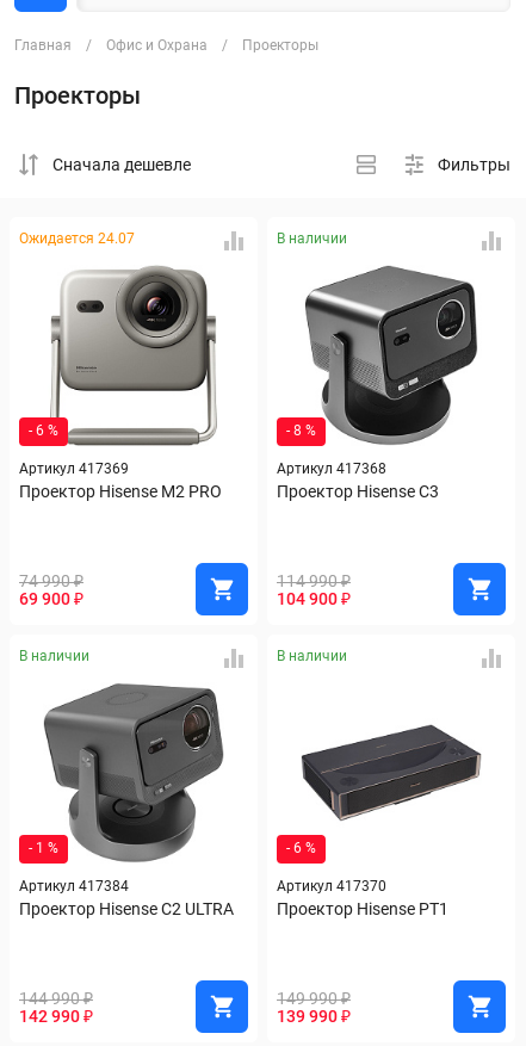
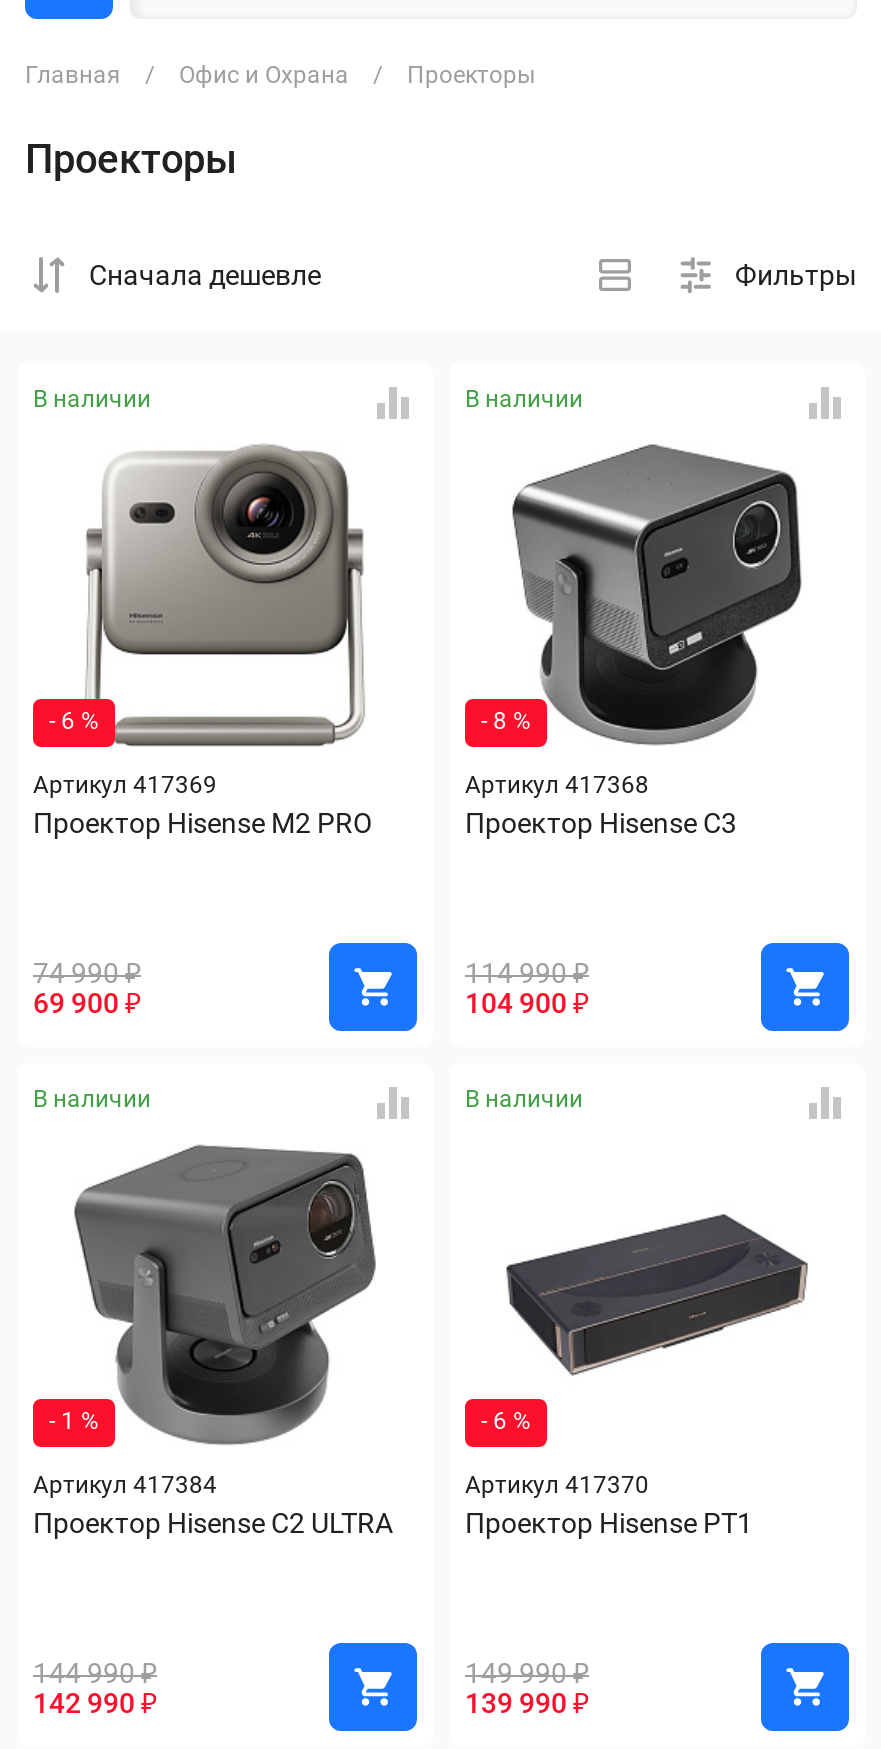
- Ожидается 24.07
+ В наличии
